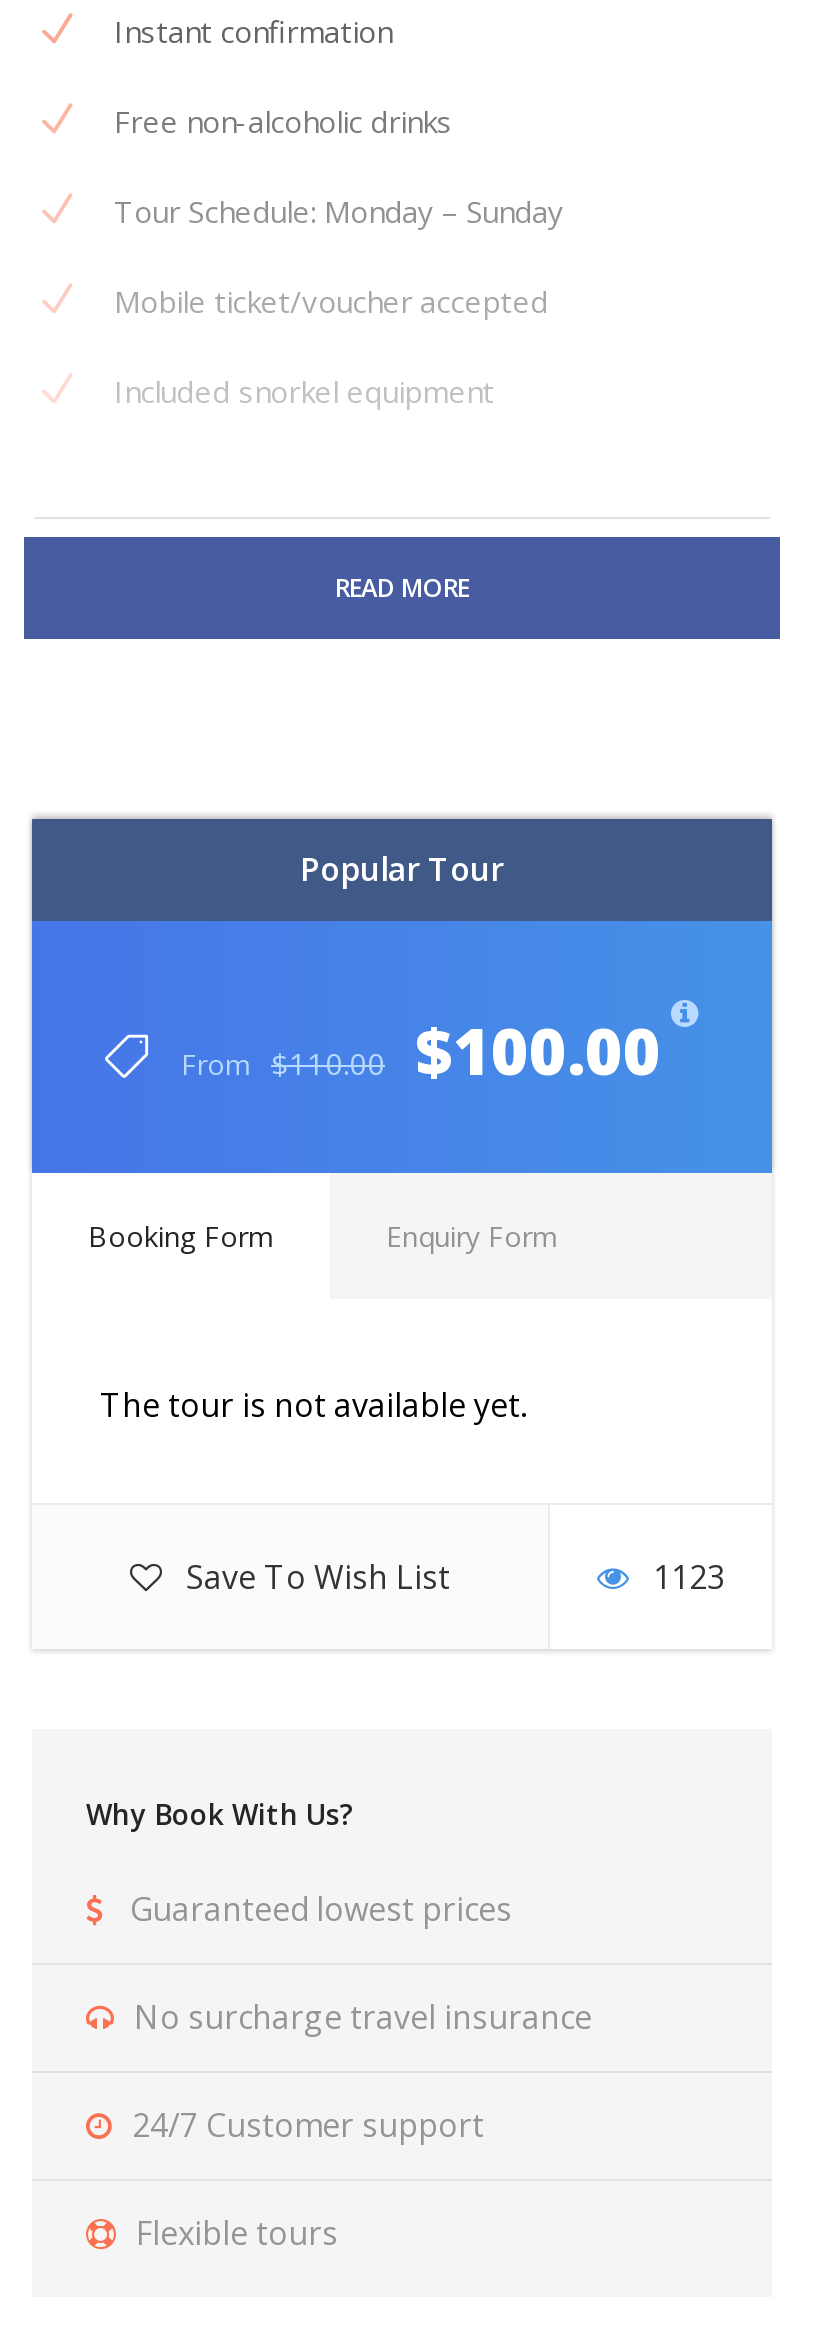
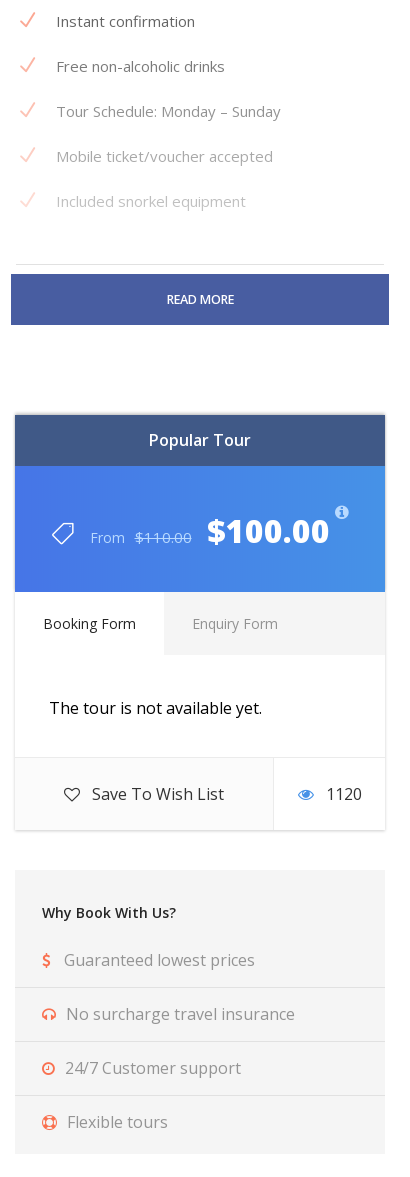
- 1123
+ 1120
